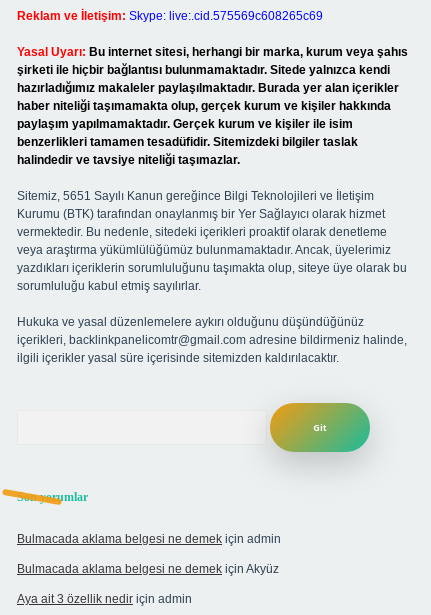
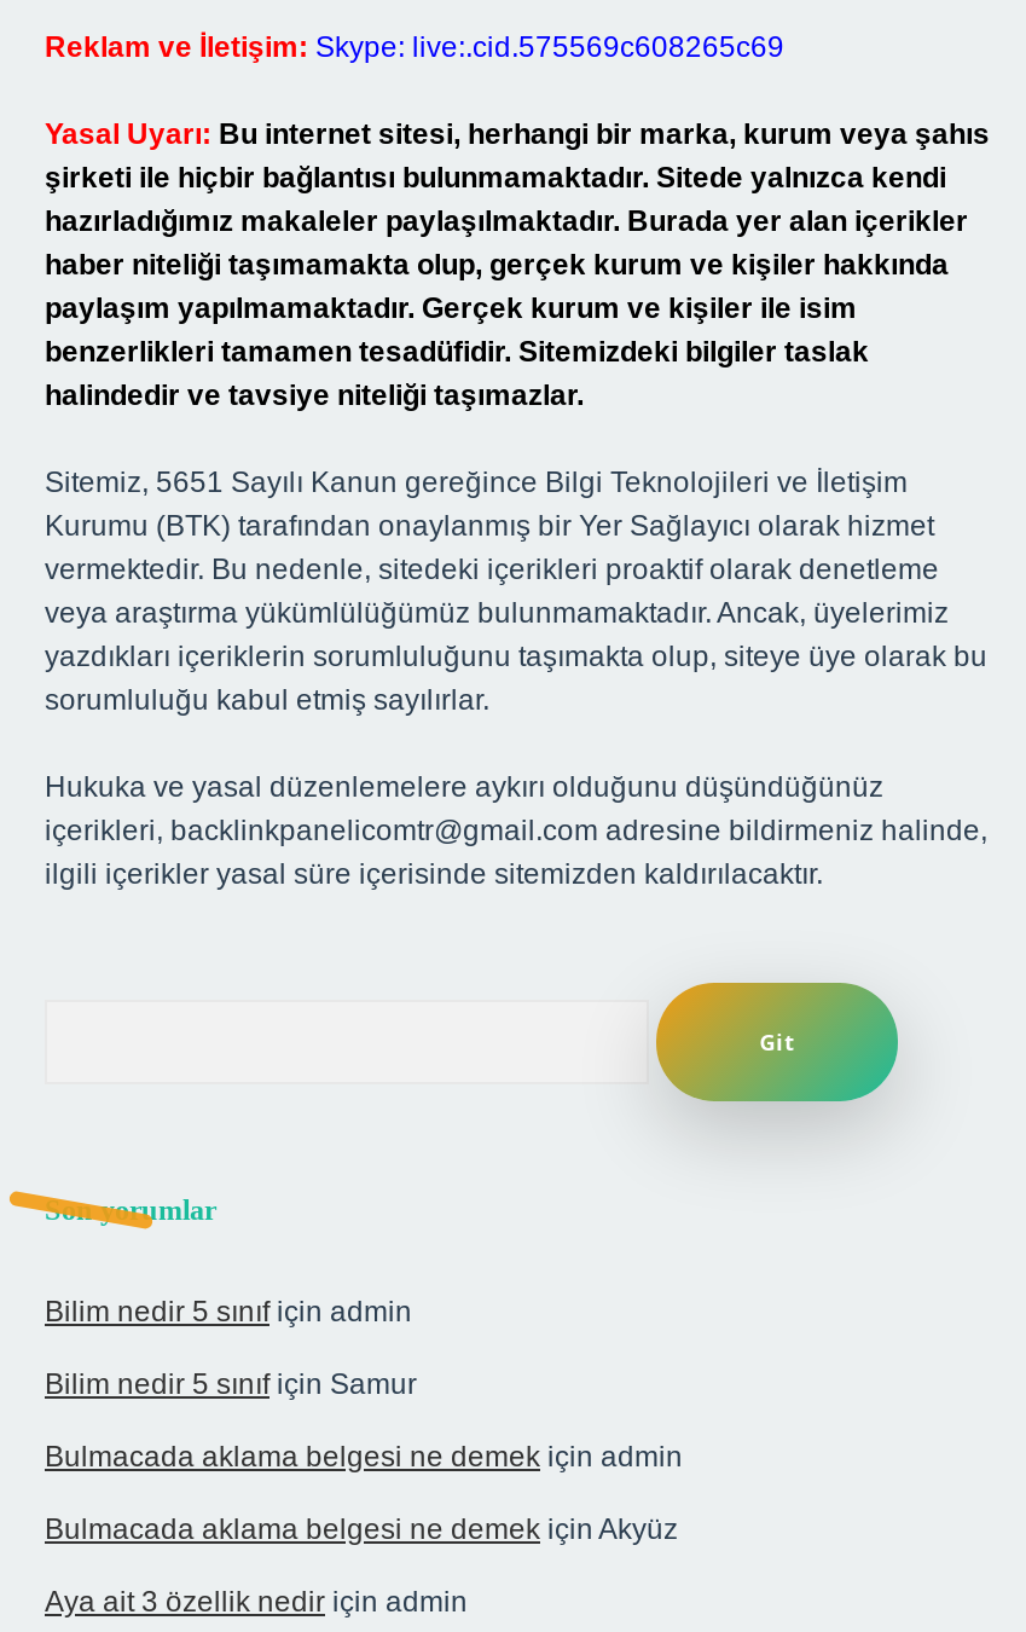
+ Bilim nedir 5 sınıf için admin
+ Bilim nedir 5 sınıf için Samur
